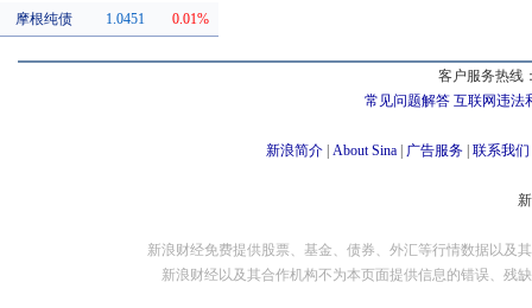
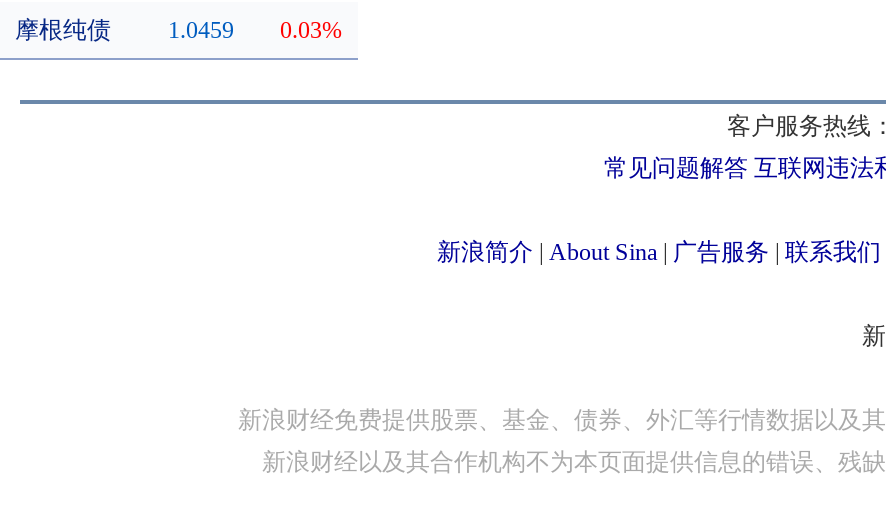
- 1.0451
+ 1.0459

- 0.01%
+ 0.03%
